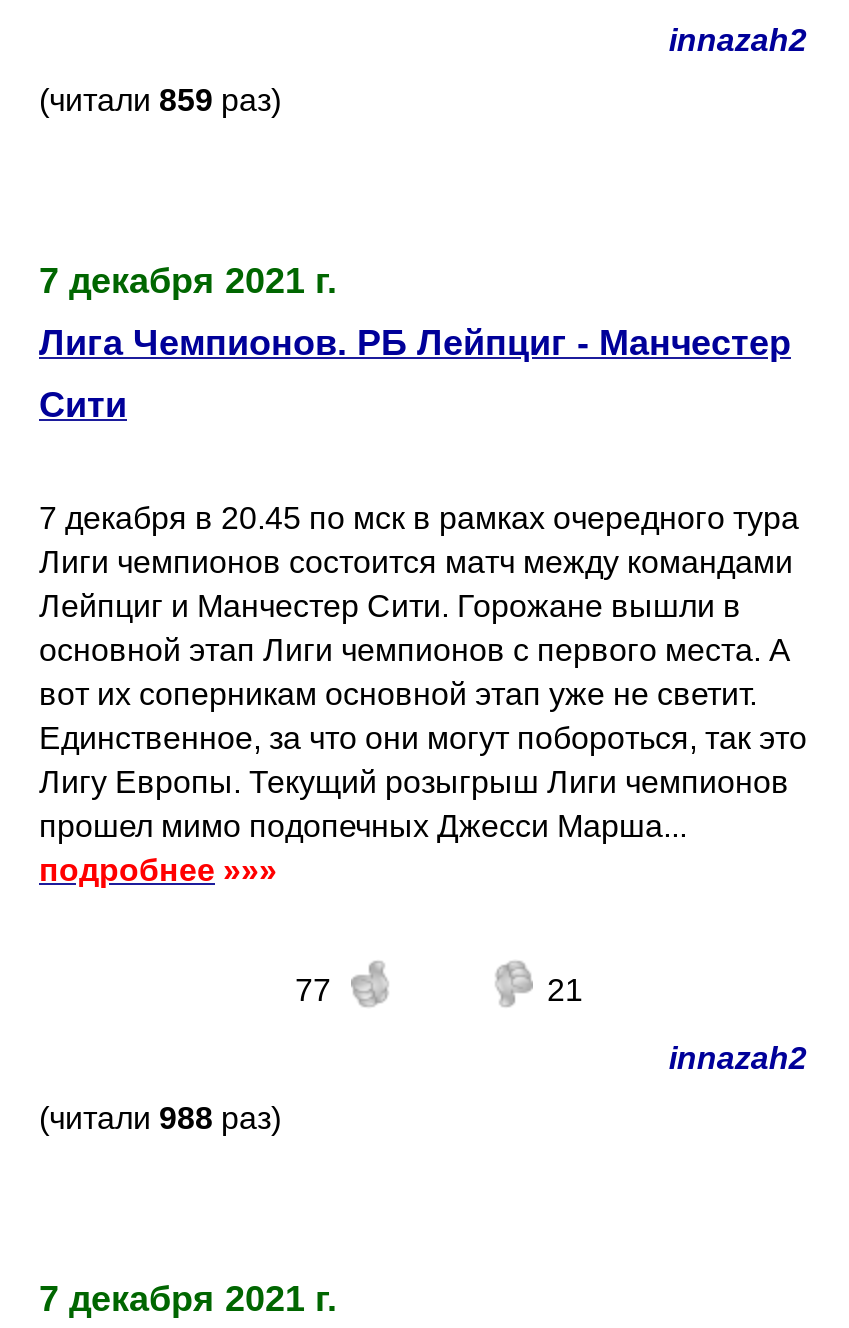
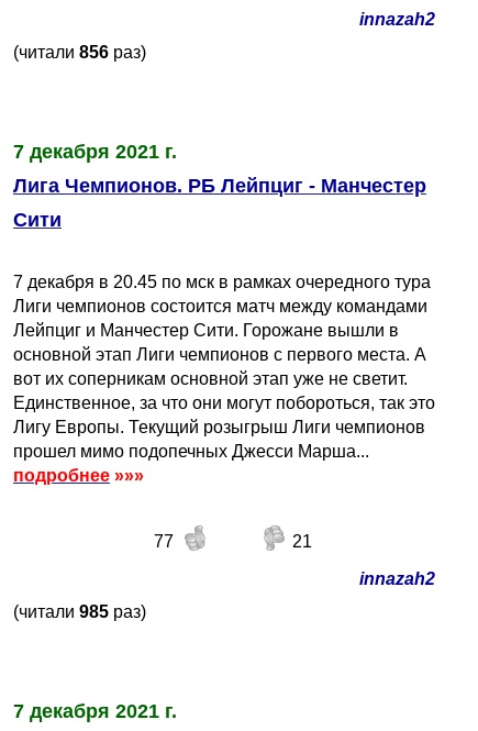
- (читали 859 раз)
+ (читали 856 раз)

- (читали 988 раз)
+ (читали 985 раз)
